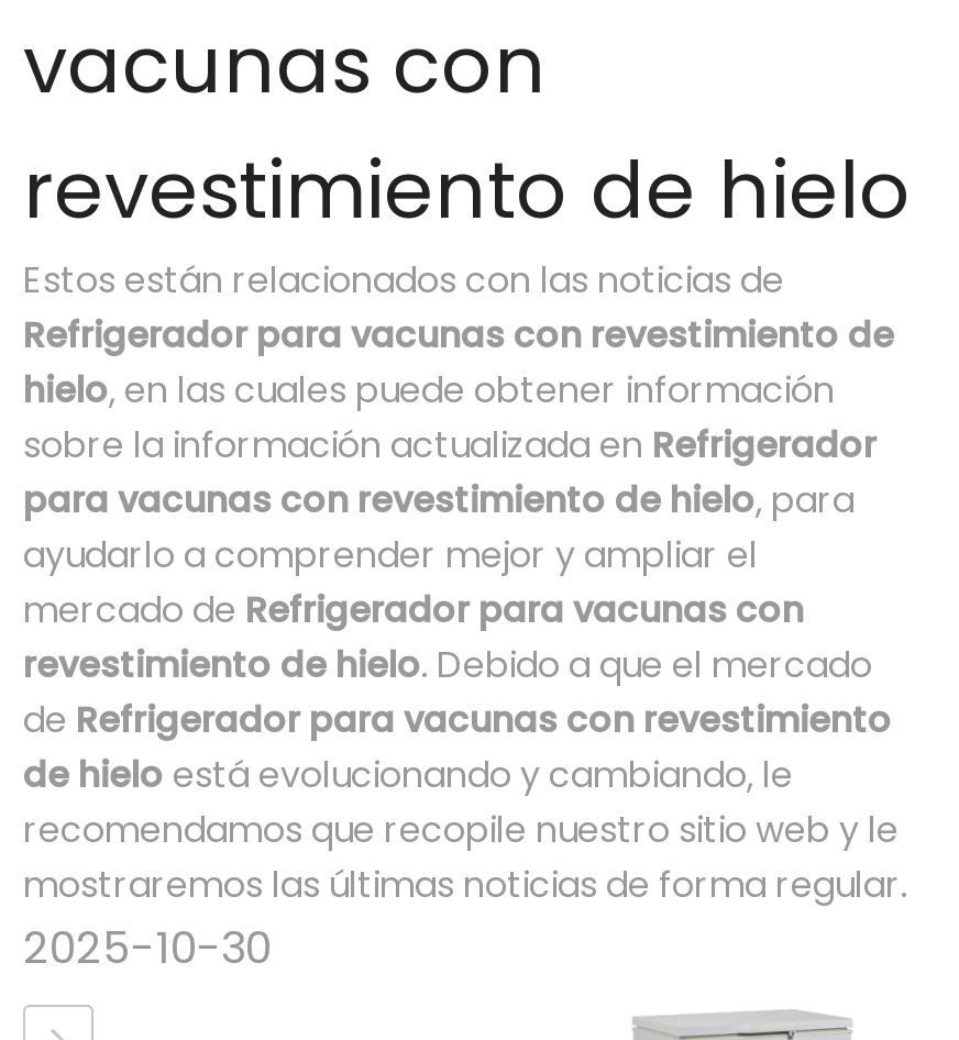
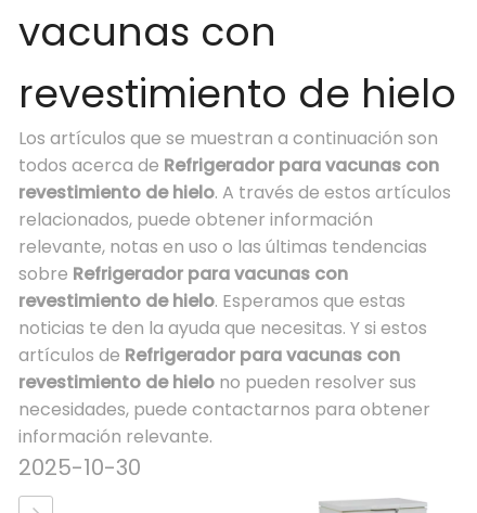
- Estos están relacionados con las noticias de
- Refrigerador para vacunas con revestimiento de
- hielo, en las cuales puede obtener información
- sobre la información actualizada en Refrigerador
- para vacunas con revestimiento de hielo, para
- ayudarlo a comprender mejor y ampliar el
- mercado de Refrigerador para vacunas con
- revestimiento de hielo. Debido a que el mercado
- de Refrigerador para vacunas con revestimiento
- de hielo está evolucionando y cambiando, le
- recomendamos que recopile nuestro sitio web y le
- mostraremos las últimas noticias de forma regular.
+ Los artículos que se muestran a continuación son
+ todos acerca de Refrigerador para vacunas con
+ revestimiento de hielo. A través de estos artículos
+ relacionados, puede obtener información
+ relevante, notas en uso o las últimas tendencias
+ sobre Refrigerador para vacunas con
+ revestimiento de hielo. Esperamos que estas
+ noticias te den la ayuda que necesitas. Y si estos
+ artículos de Refrigerador para vacunas con
+ revestimiento de hielo no pueden resolver sus
+ necesidades, puede contactarnos para obtener
+ información relevante.
